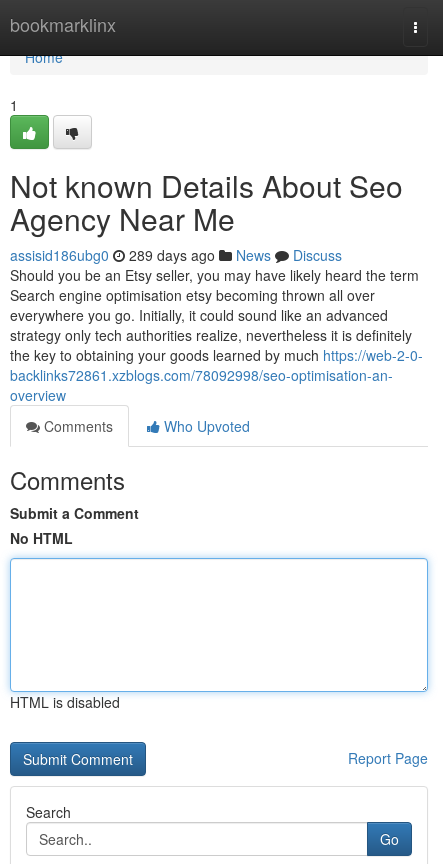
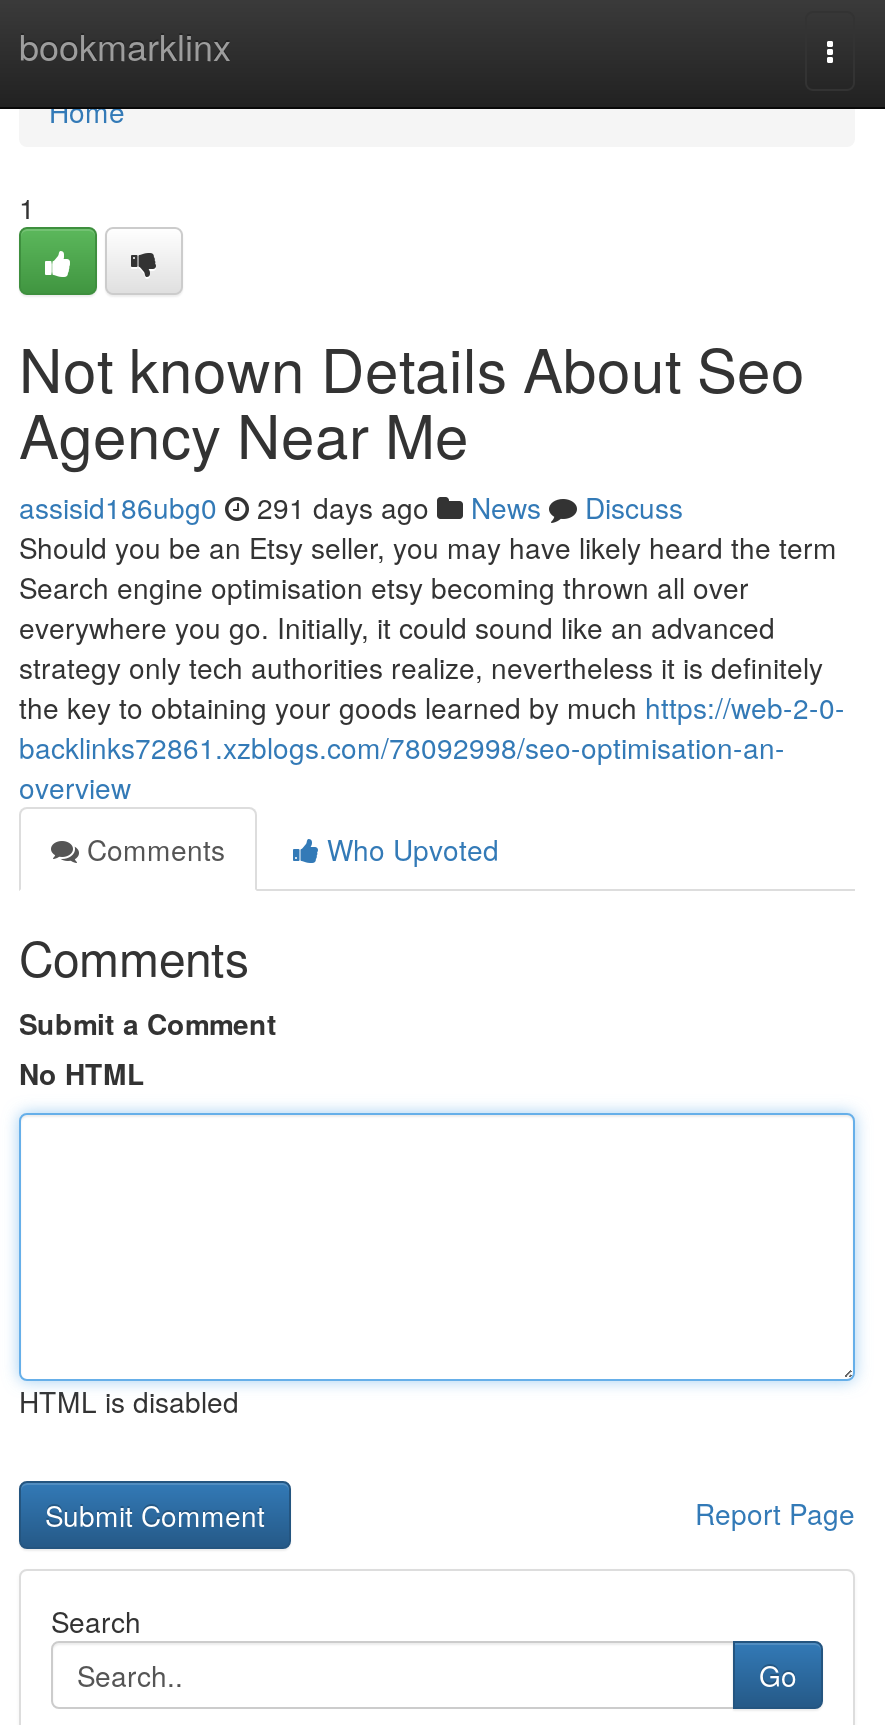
- assisid186ubg0 289 days ago News Discuss
+ assisid186ubg0 291 days ago News Discuss
